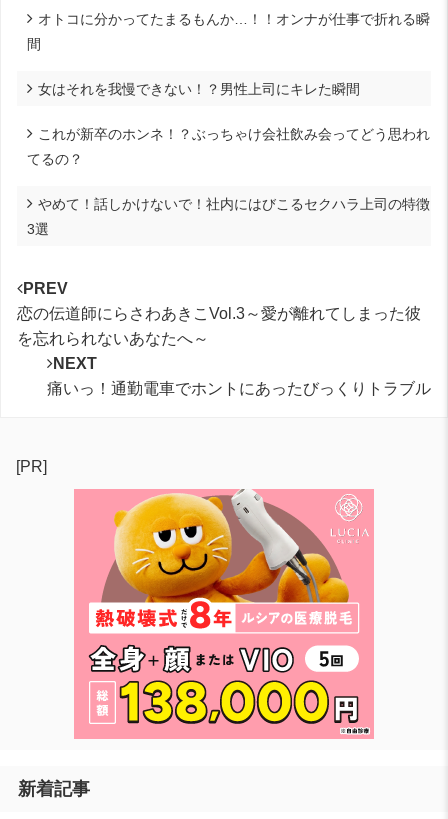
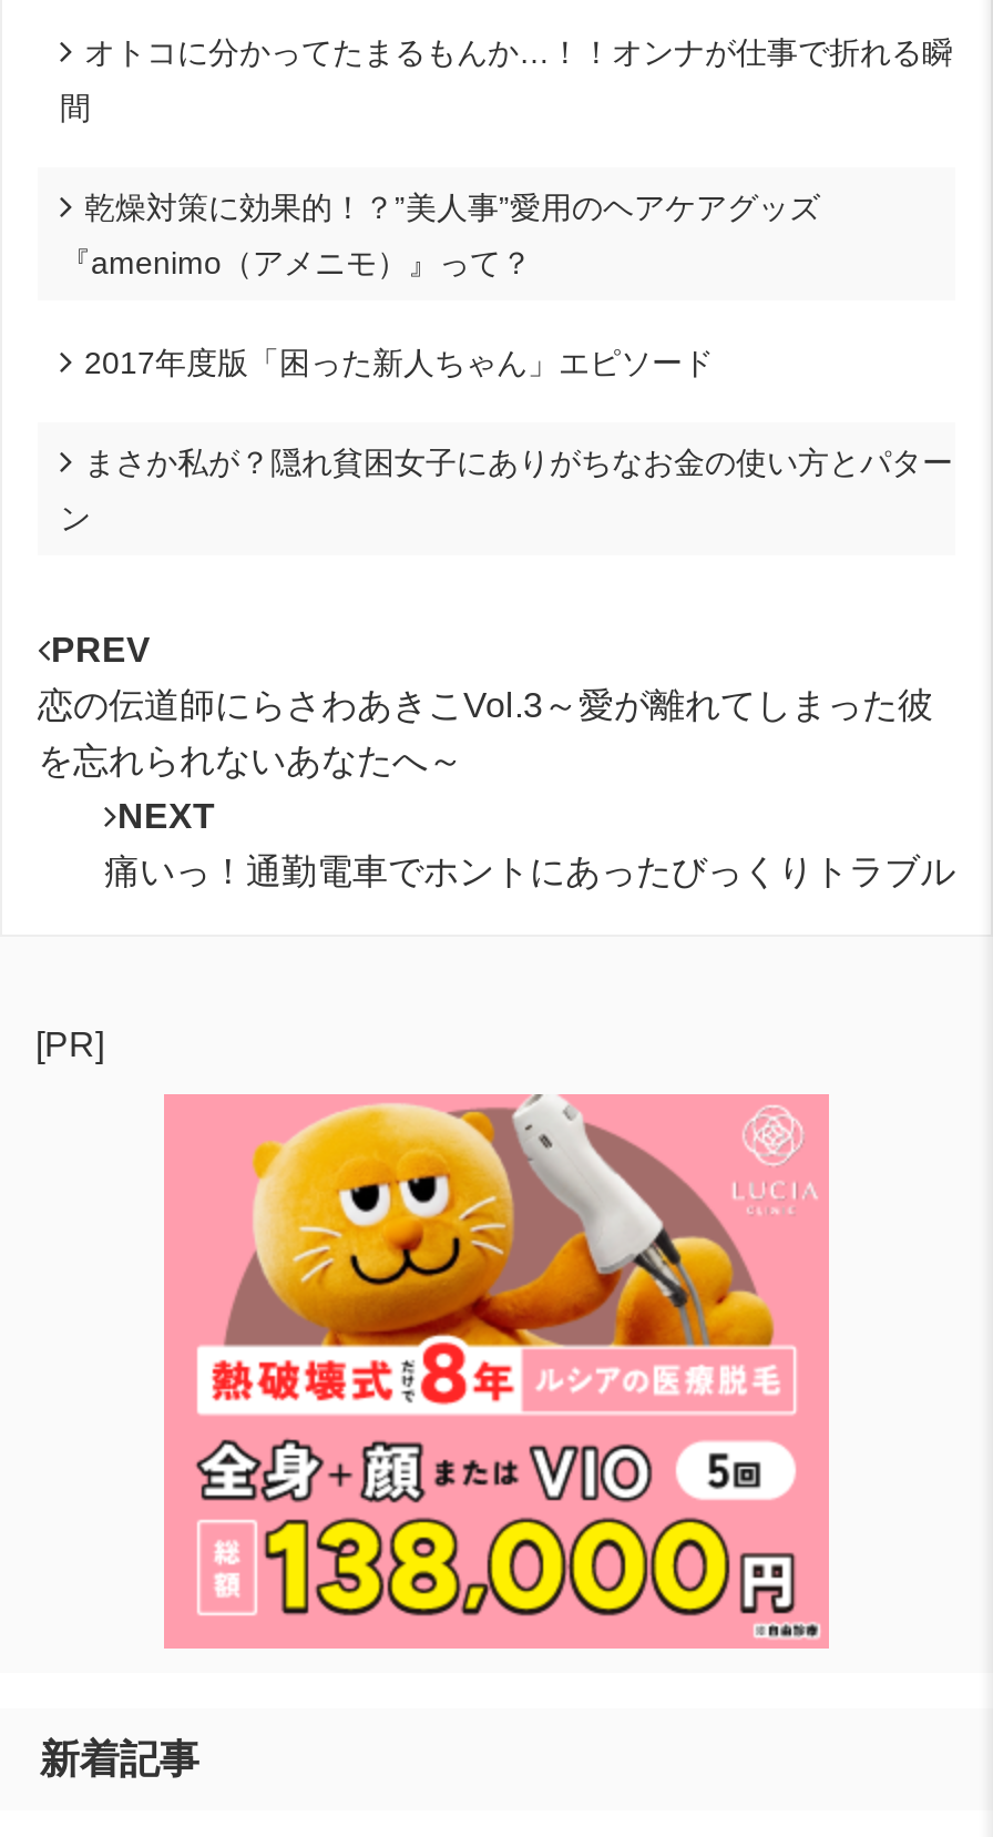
- 女はそれを我慢できない！？男性上司にキレた瞬間
+ 乾燥対策に効果的！？”美人事”愛用のヘアケアグッズ

- これが新卒のホンネ！？ぶっちゃけ会社飲み会ってどう思われ
+ 『amenimo（アメニモ）』って？

- てるの？
+ 2017年度版「困った新人ちゃん」エピソード

- やめて！話しかけないで！社内にはびこるセクハラ上司の特徴
+ まさか私が？隠れ貧困女子にありがちなお金の使い方とパター

- 3選
+ ン
